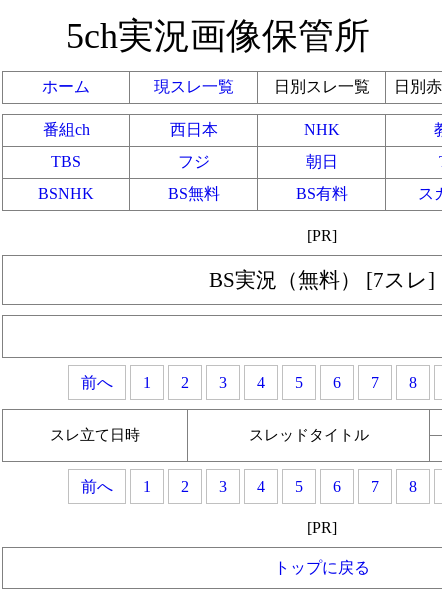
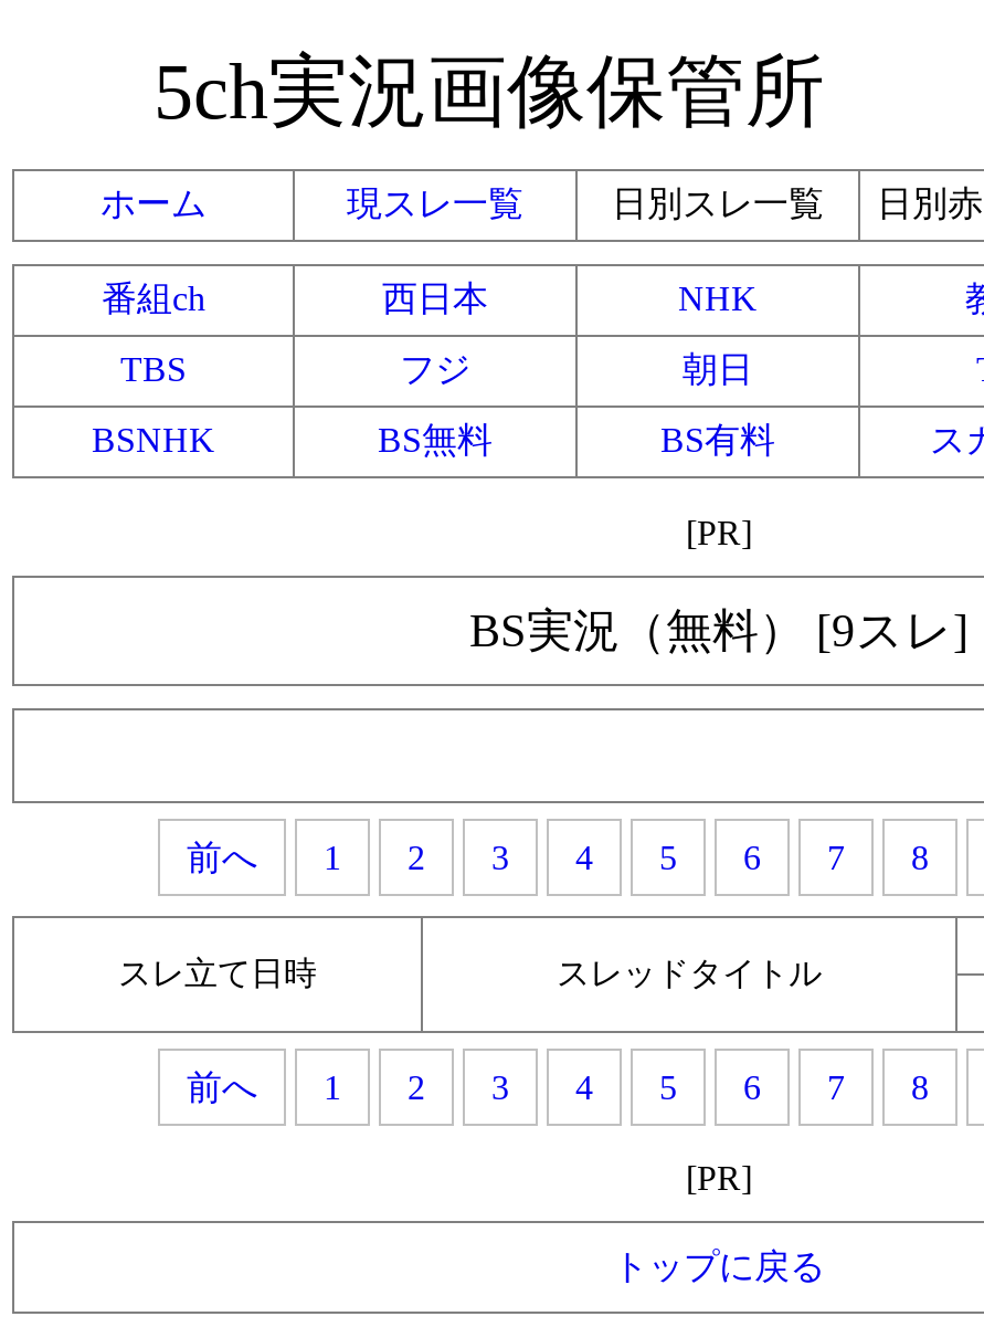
- BS実況（無料） [7スレ]
+ BS実況（無料） [9スレ]
